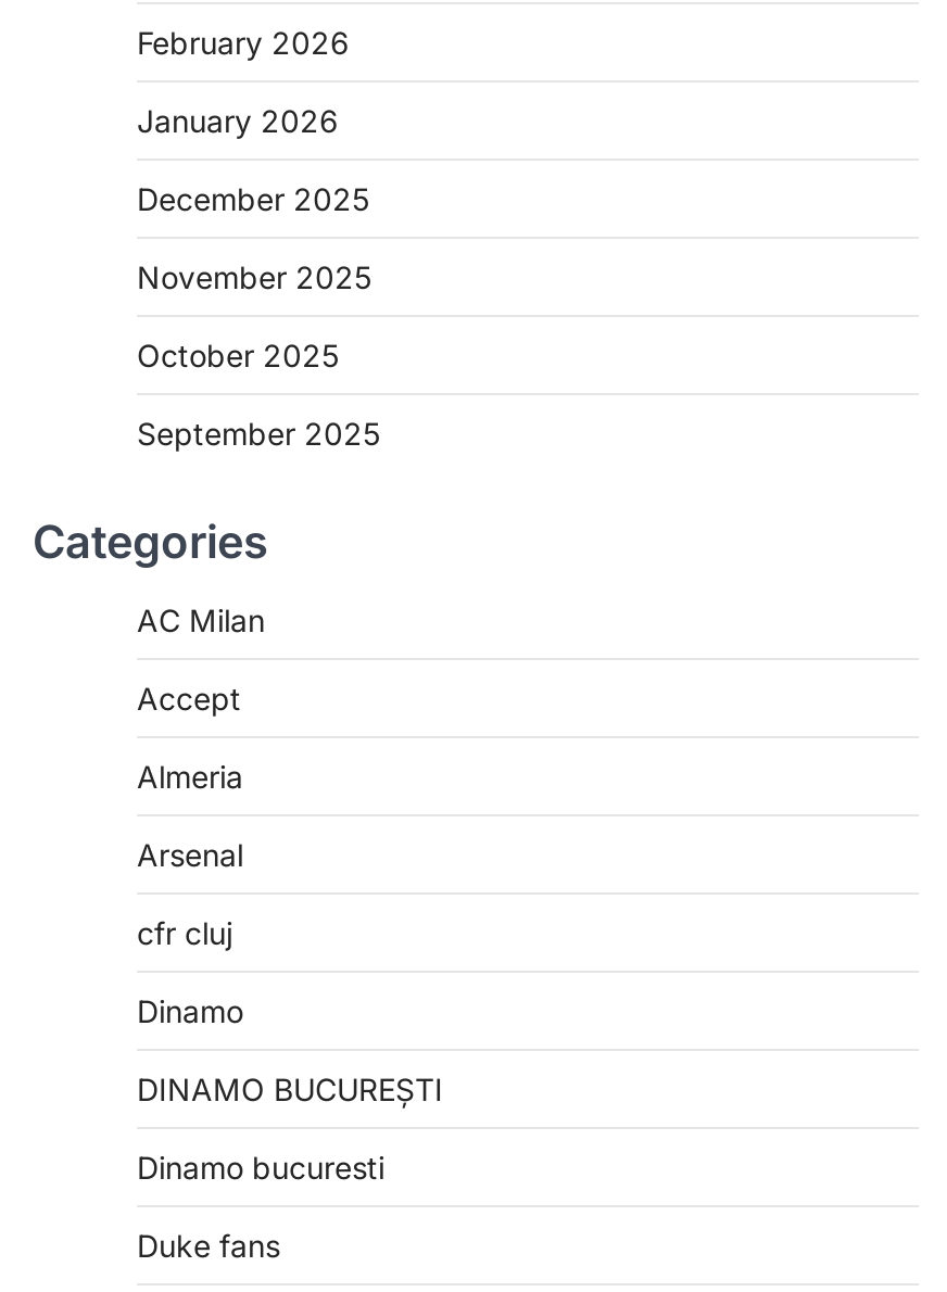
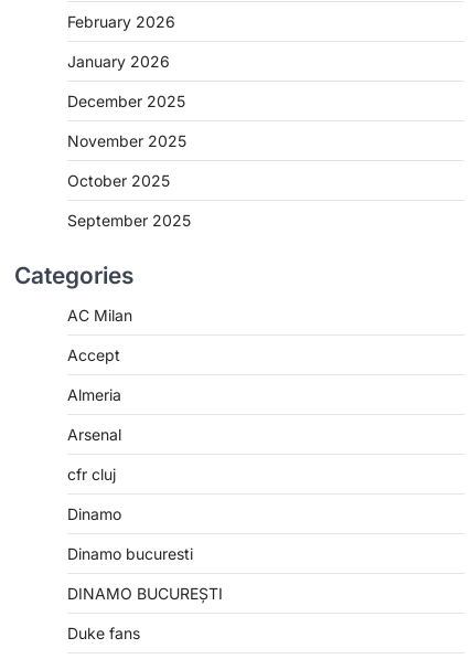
moved down: DINAMO BUCUREȘTI

moved up: Dinamo bucuresti
